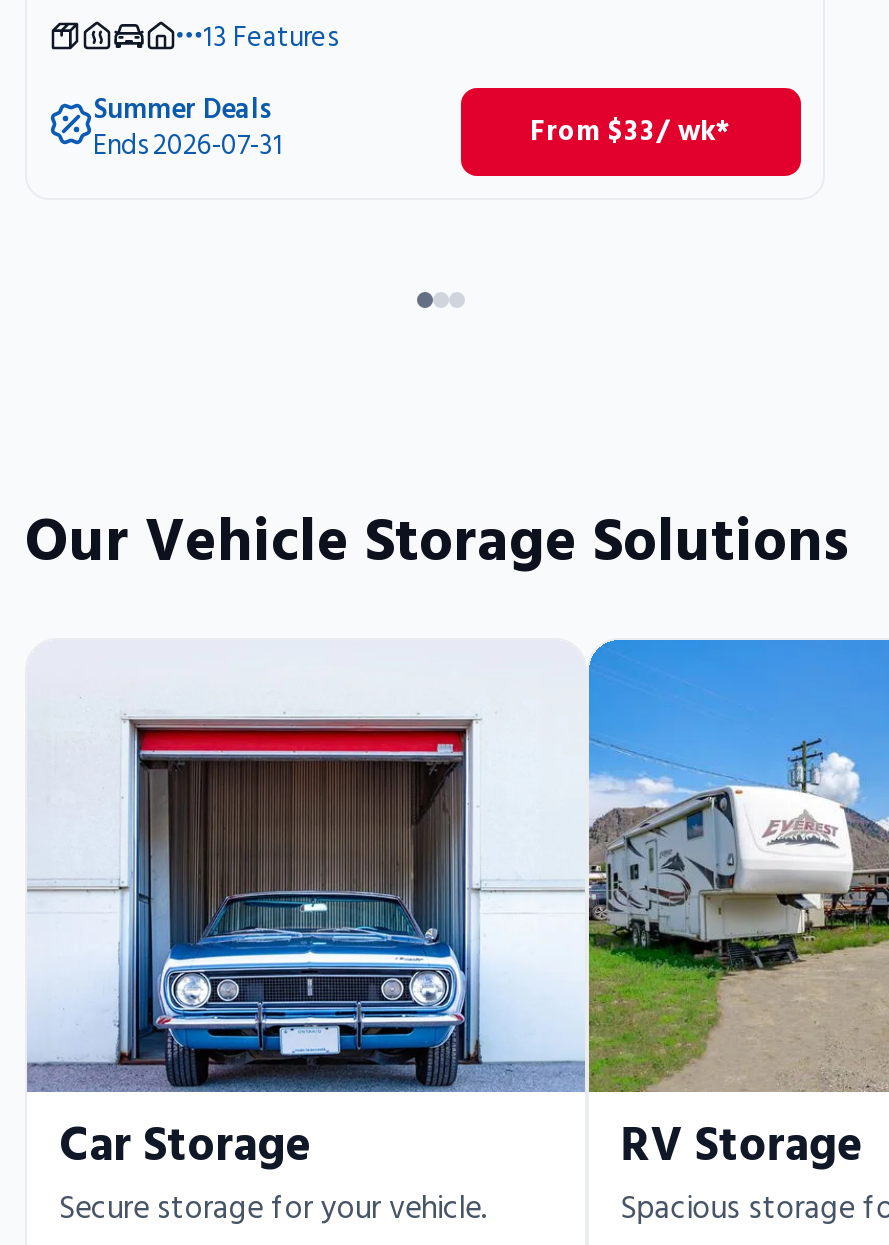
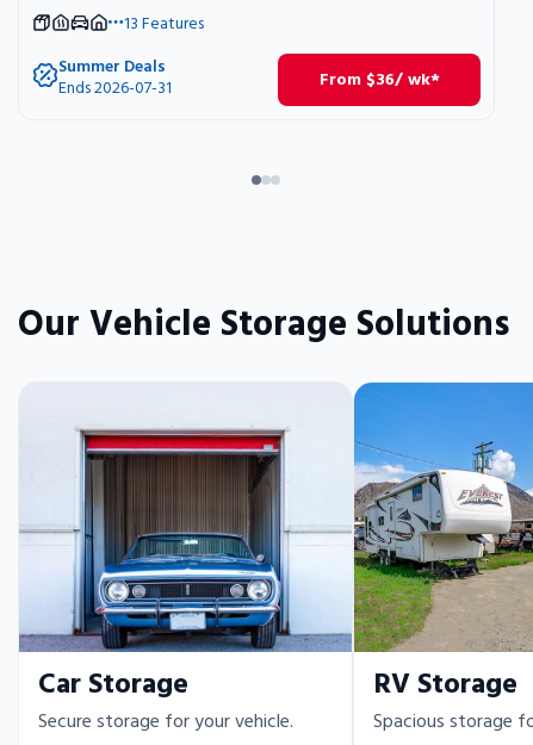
- From $33/ wk*
+ From $36/ wk*
